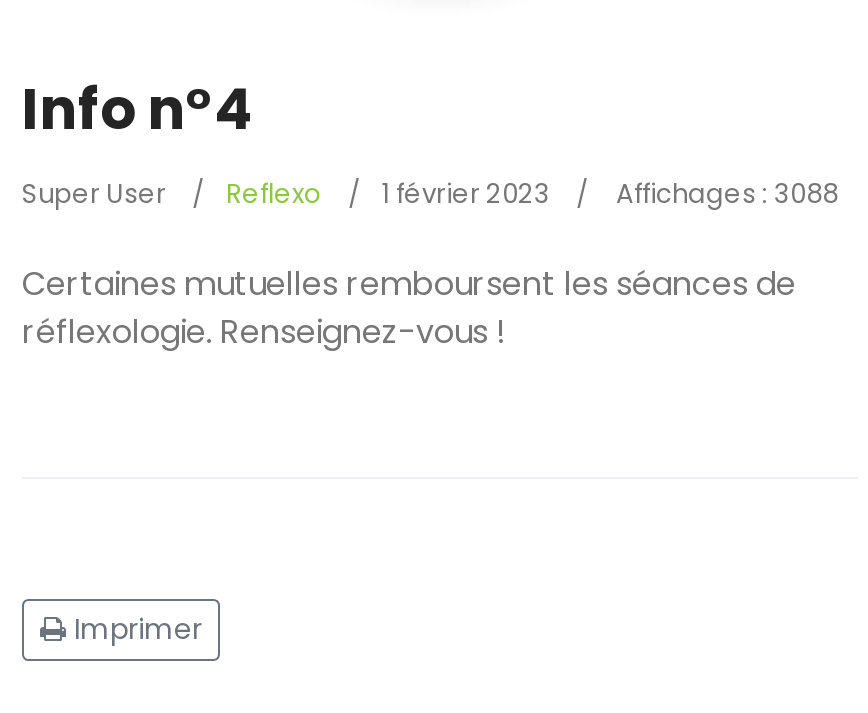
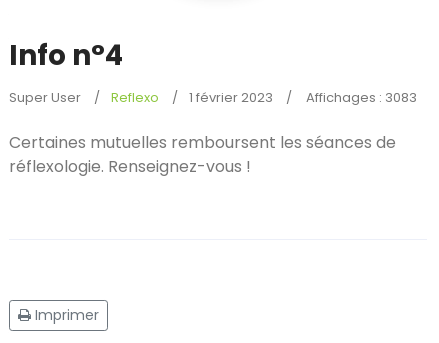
- Super User Reflexo 1 février 2023 Affichages : 3088
+ Super User Reflexo 1 février 2023 Affichages : 3083
